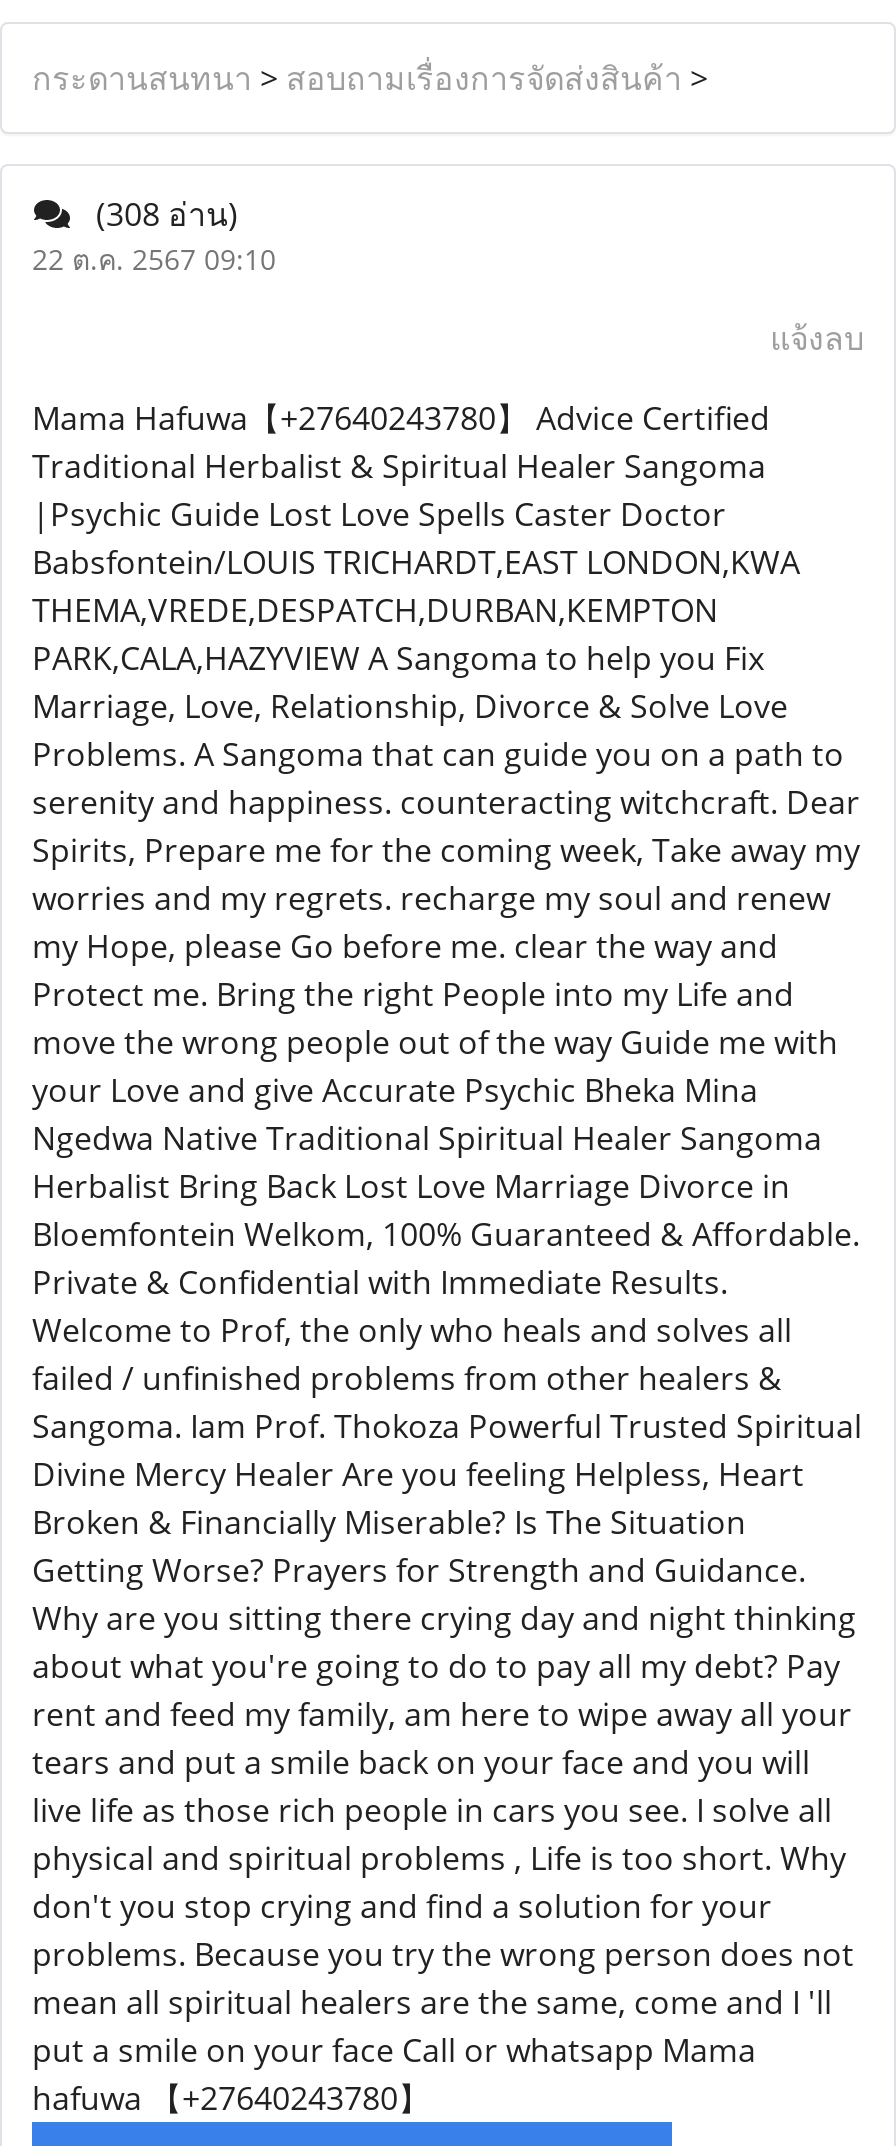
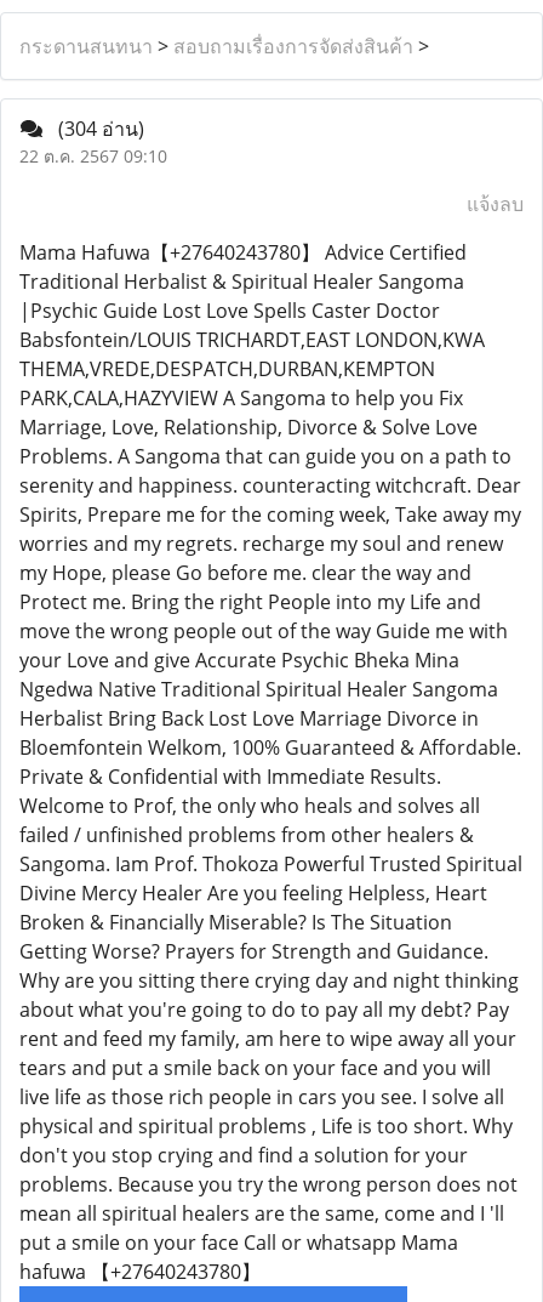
- (308 อ่าน)
+ (304 อ่าน)
